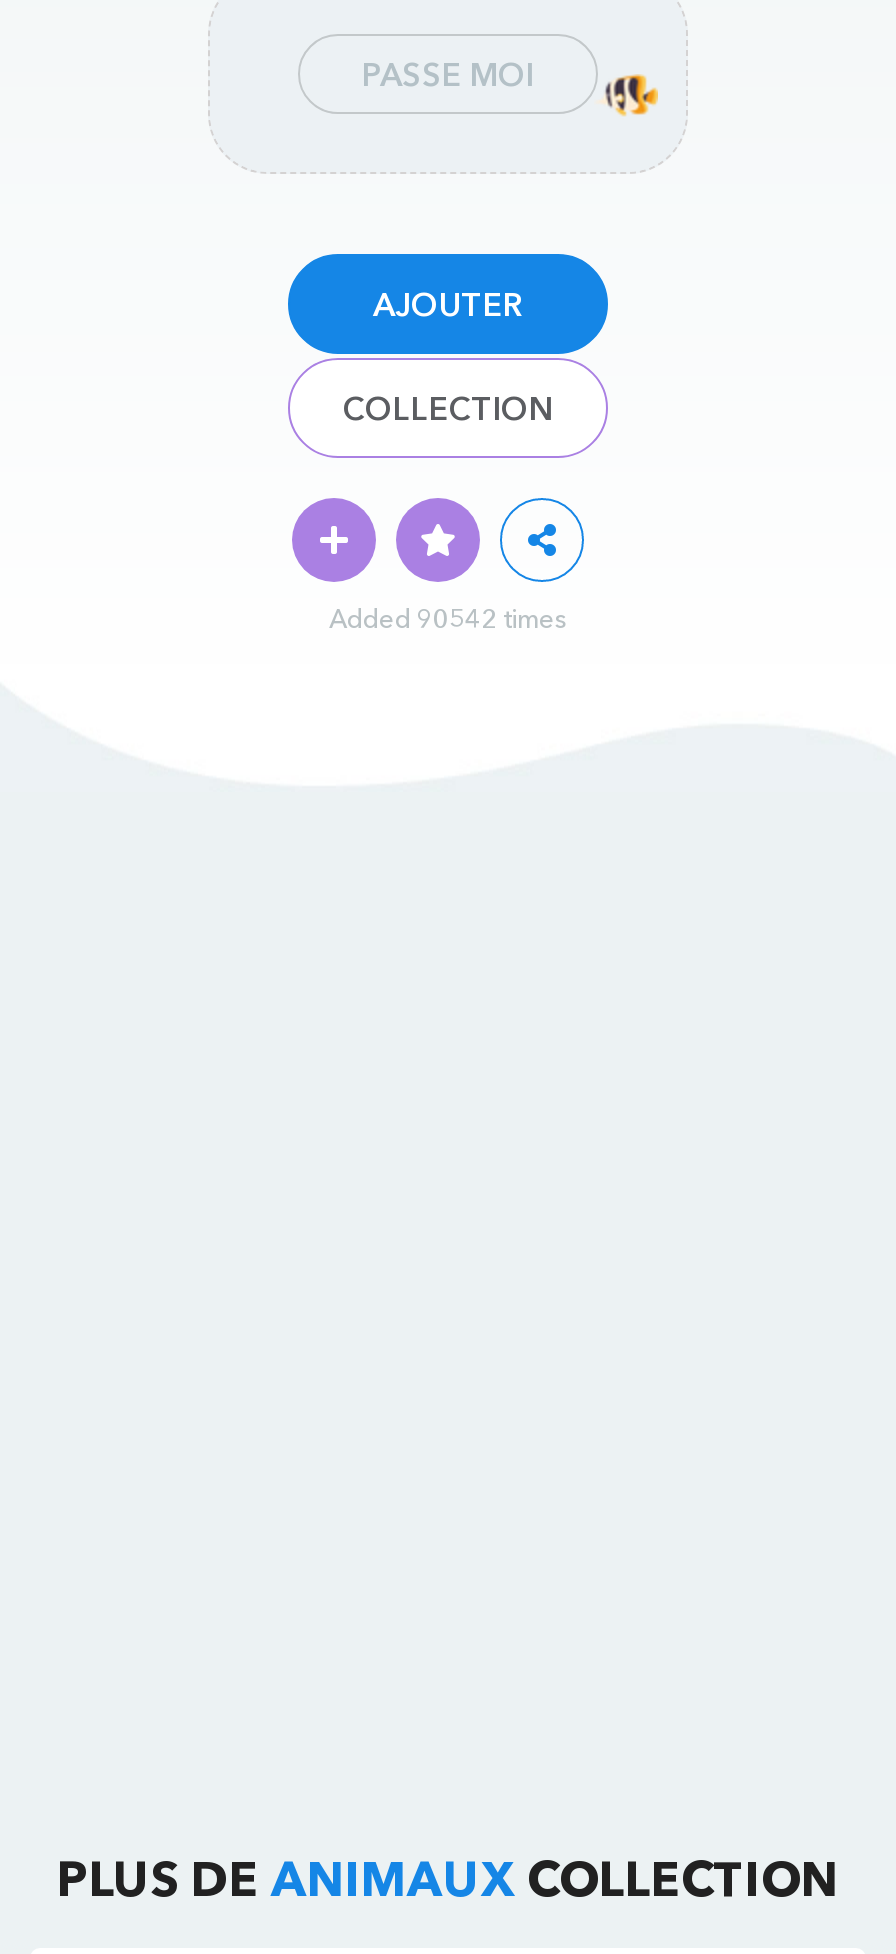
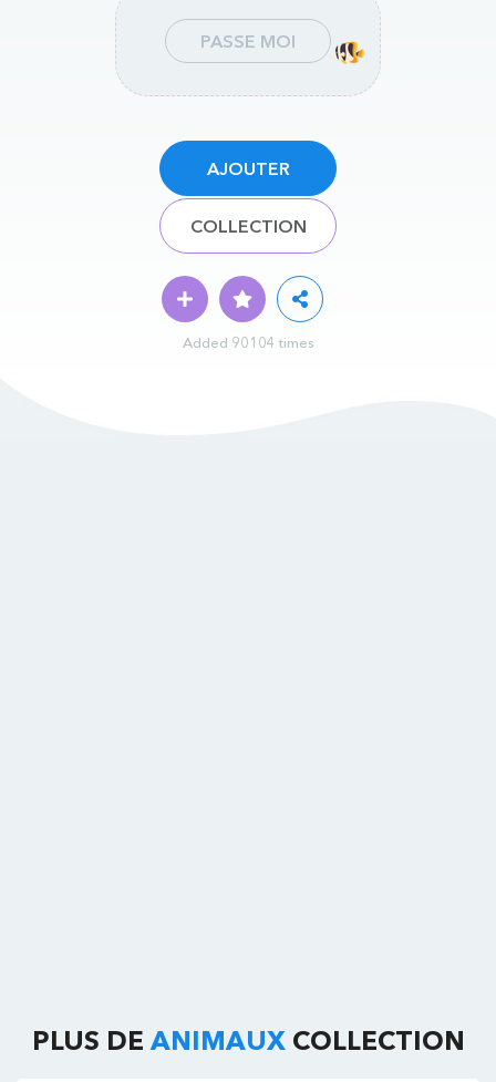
- Added 90542 times
+ Added 90104 times
